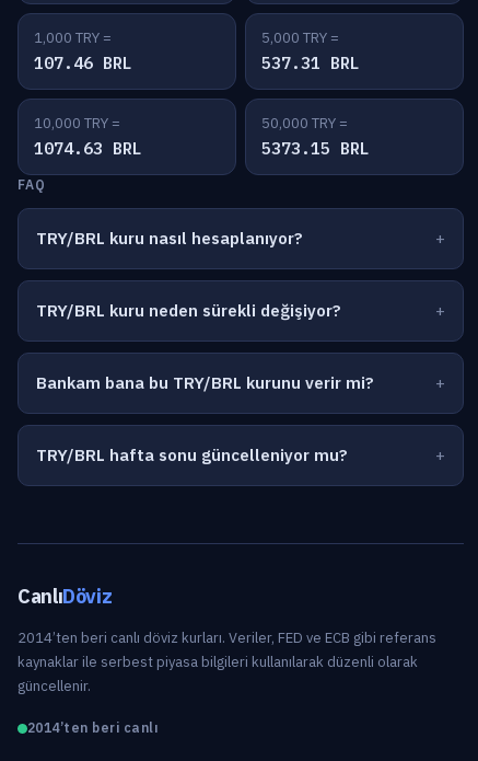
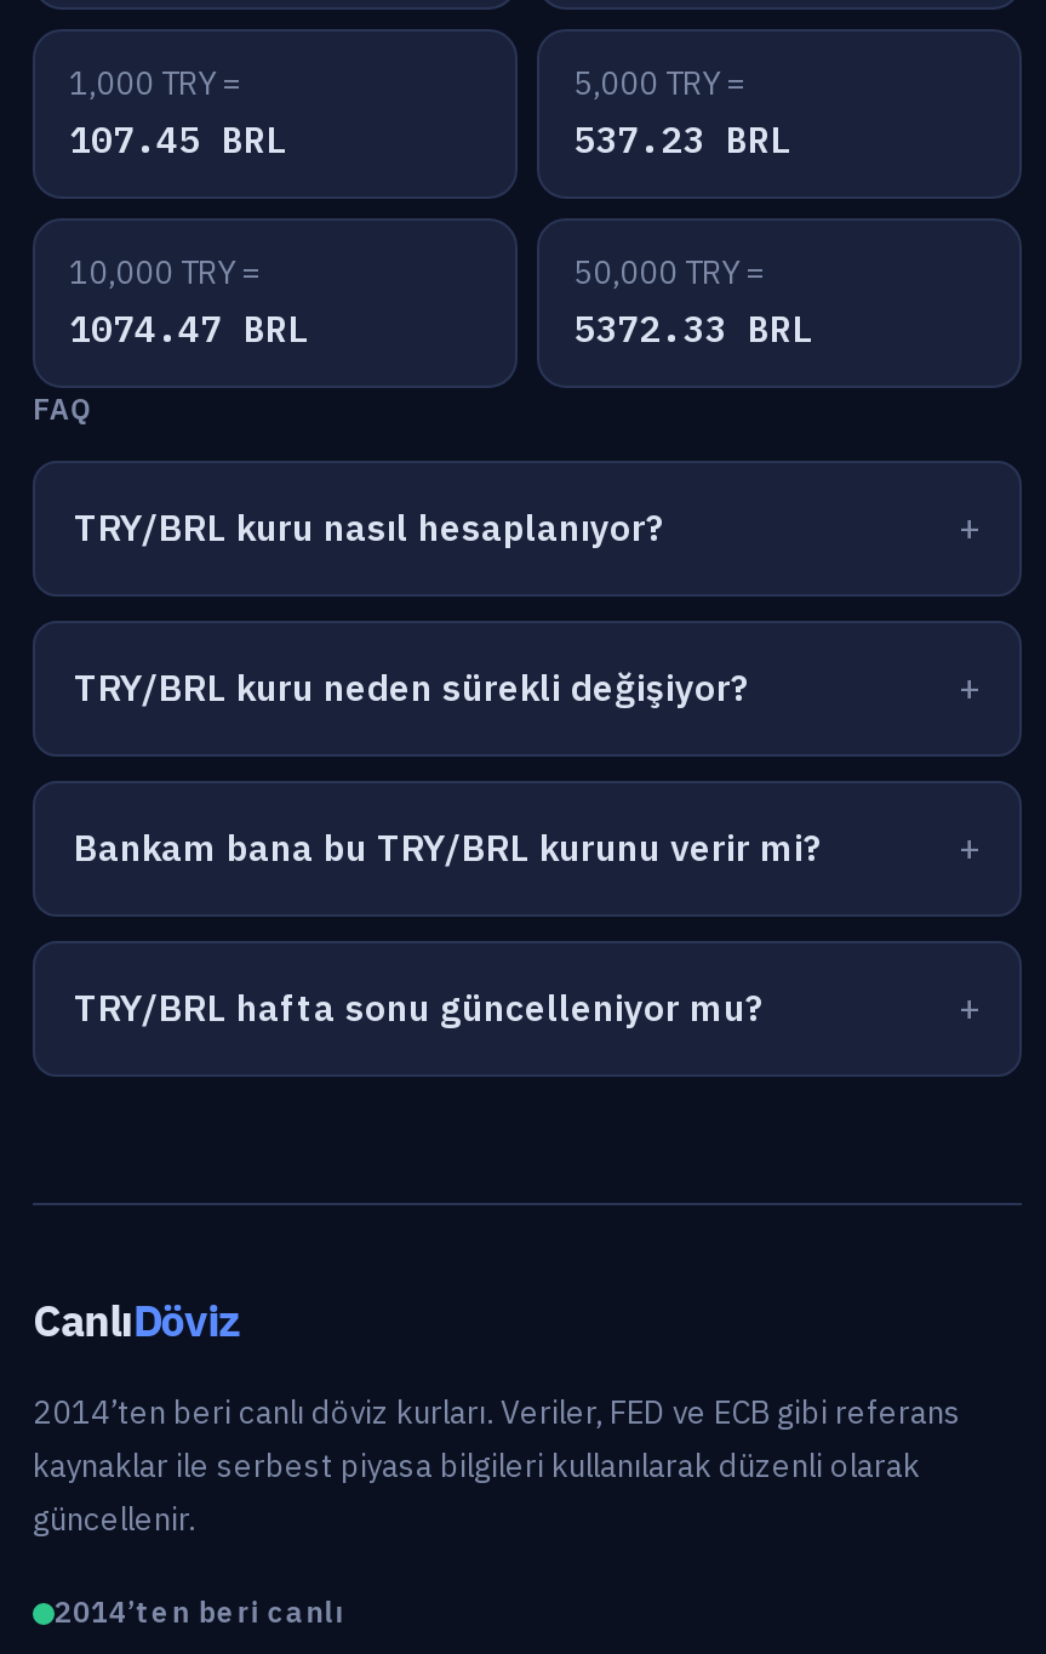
- 107.46 BRL
+ 107.45 BRL

- 537.31 BRL
+ 537.23 BRL

- 1074.63 BRL
+ 1074.47 BRL

- 5373.15 BRL
+ 5372.33 BRL
